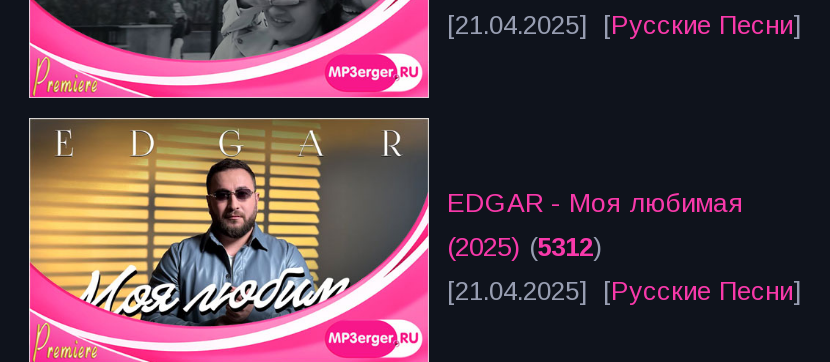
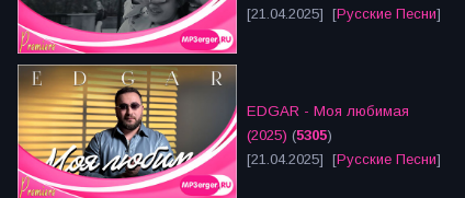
- (2025) (5312)
+ (2025) (5305)
